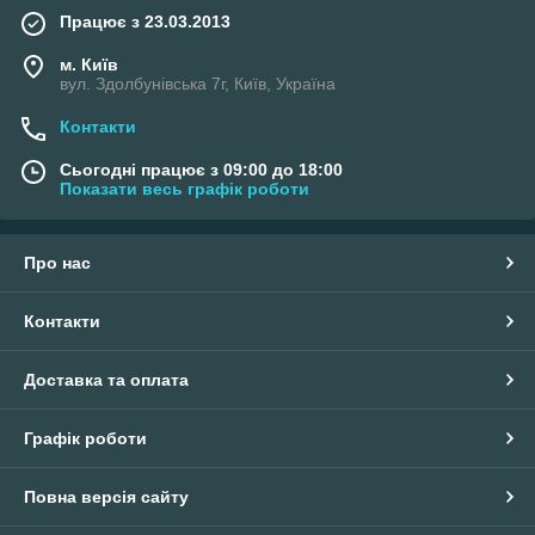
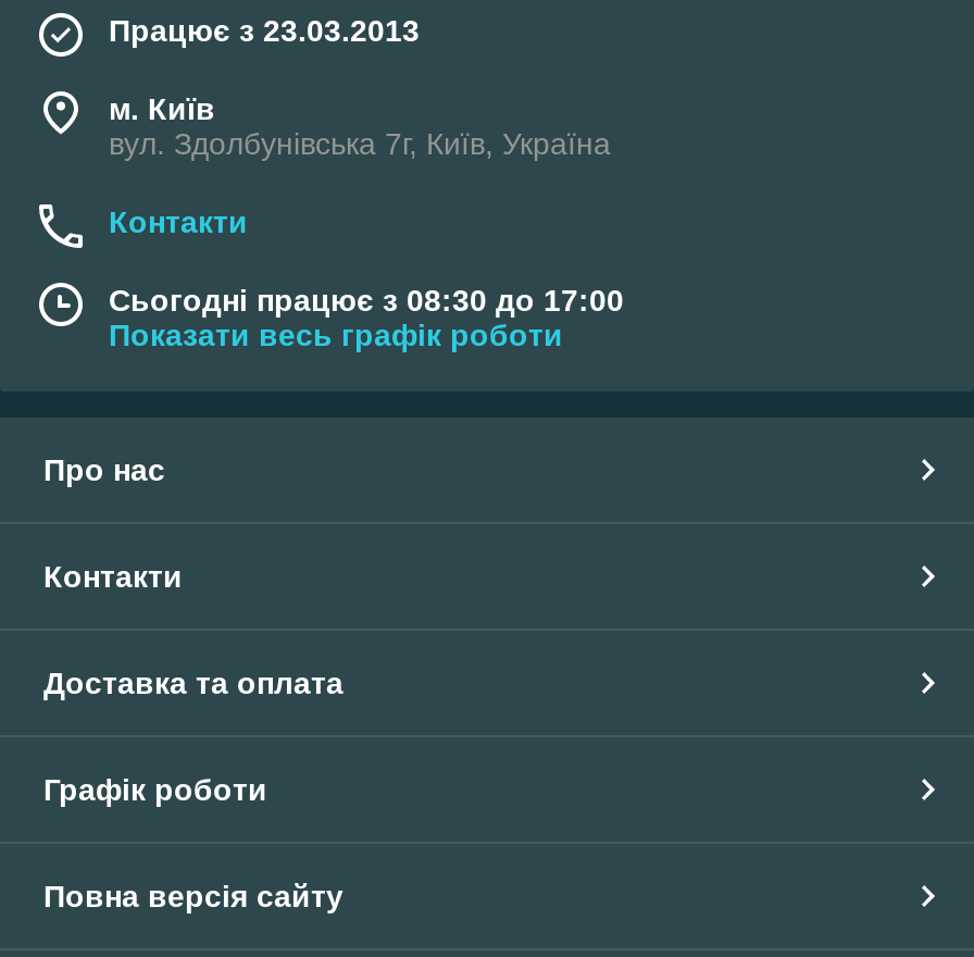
- Сьогодні працює з 09:00 до 18:00
+ Сьогодні працює з 08:30 до 17:00
